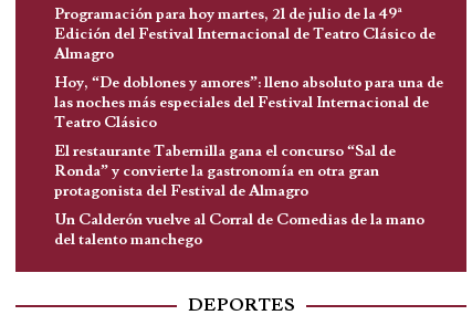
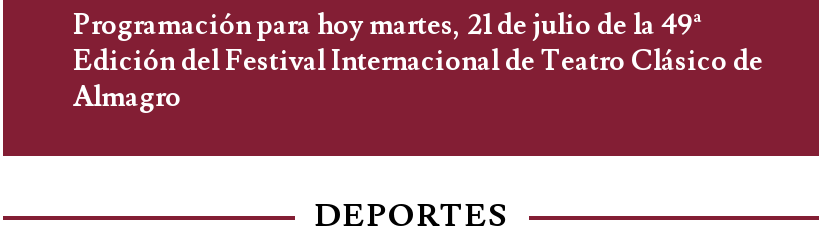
- Hoy, “De doblones y amores”: lleno absoluto para una de
- las noches más especiales del Festival Internacional de
- Teatro Clásico
- El restaurante Tabernilla gana el concurso “Sal de
- Ronda” y convierte la gastronomía en otra gran
- protagonista del Festival de Almagro
- Un Calderón vuelve al Corral de Comedias de la mano
- del talento manchego
